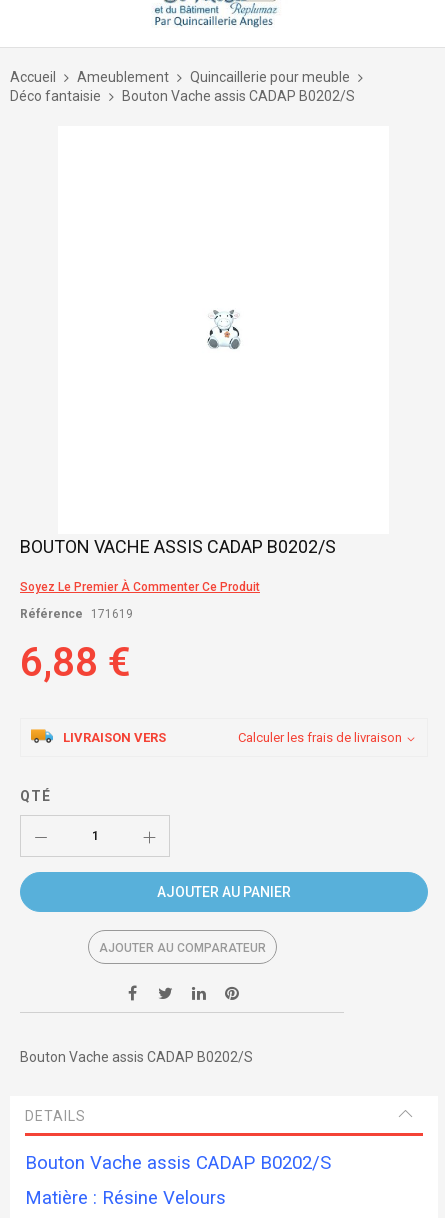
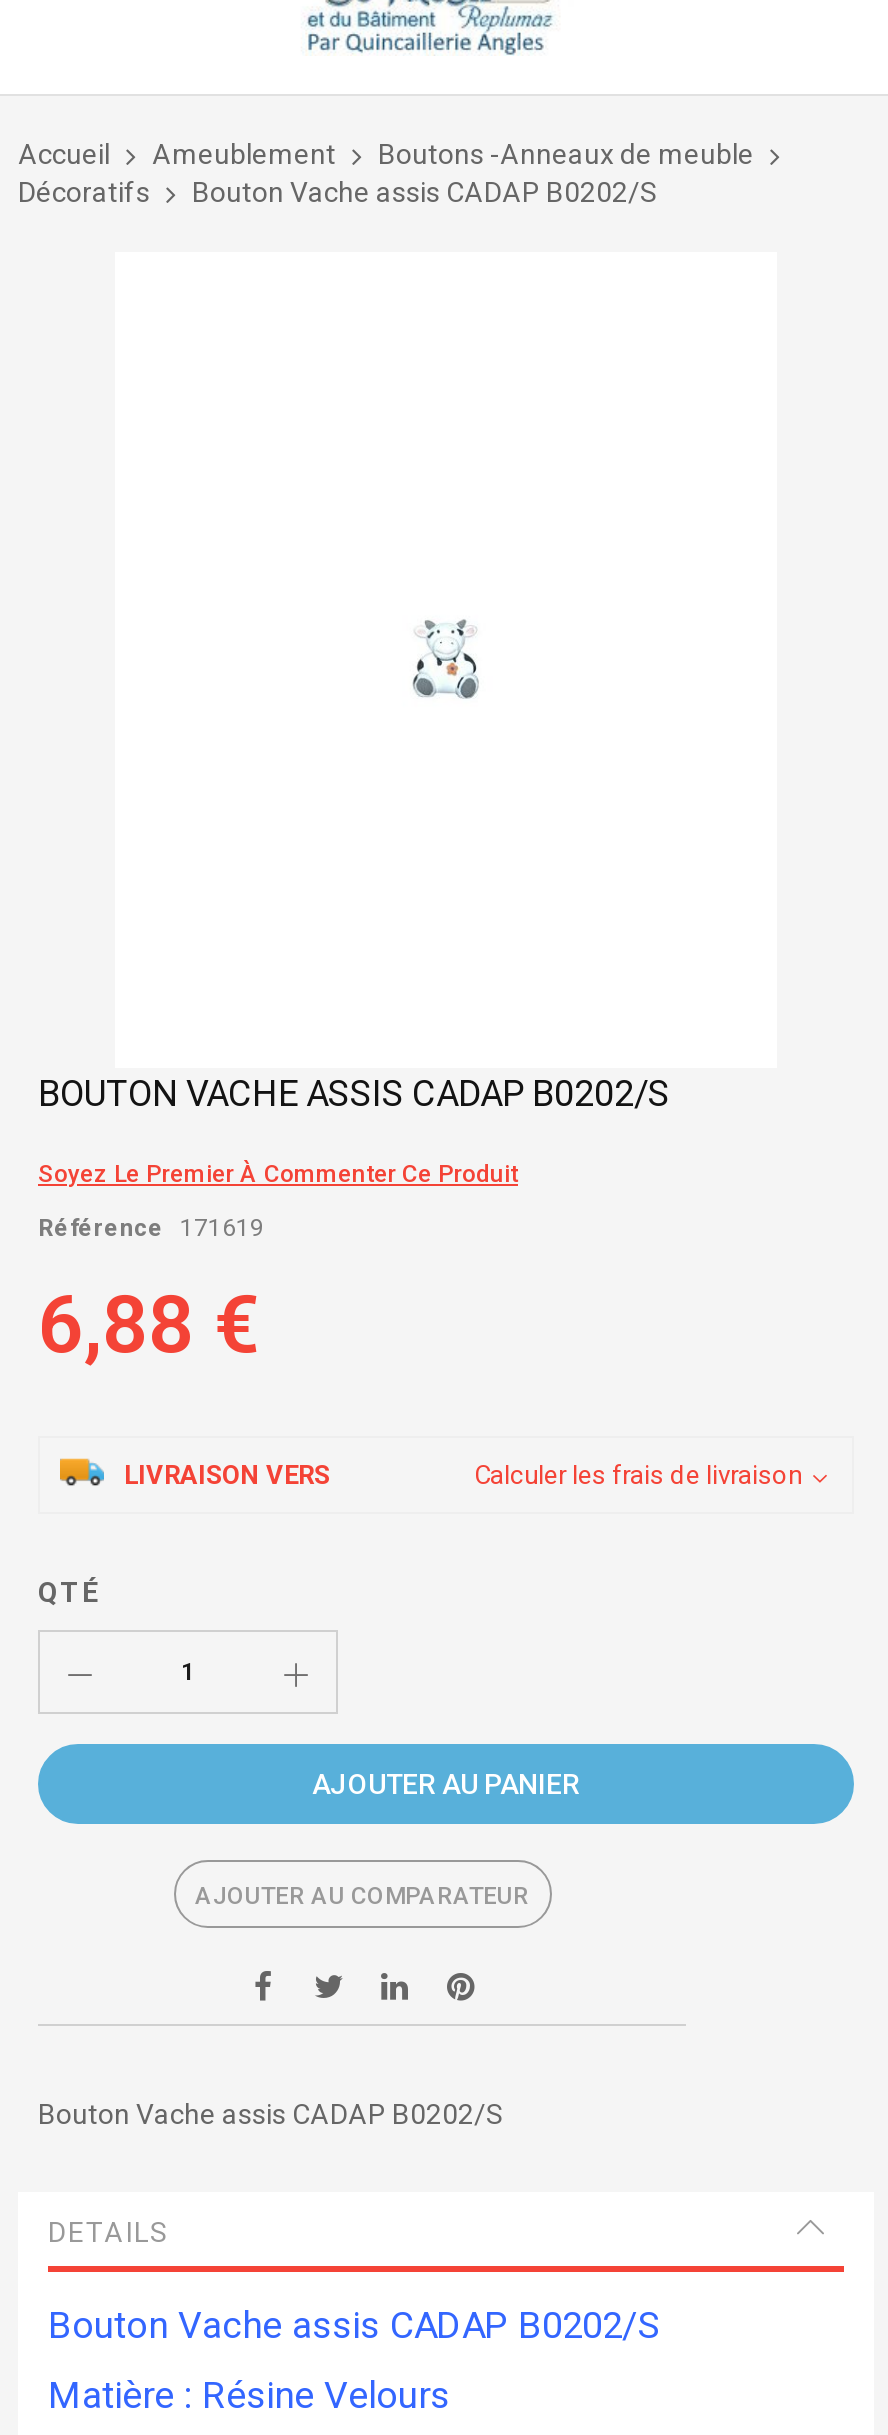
- Quincaillerie pour meuble
- Déco fantaisie
+ Boutons -Anneaux de meuble
+ Décoratifs
